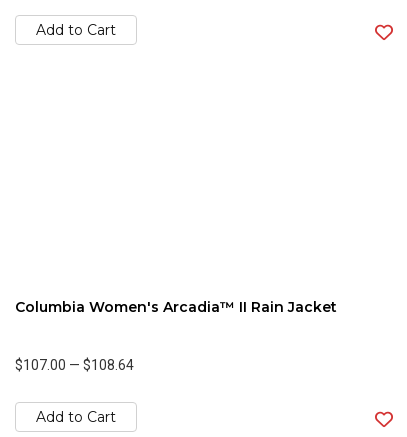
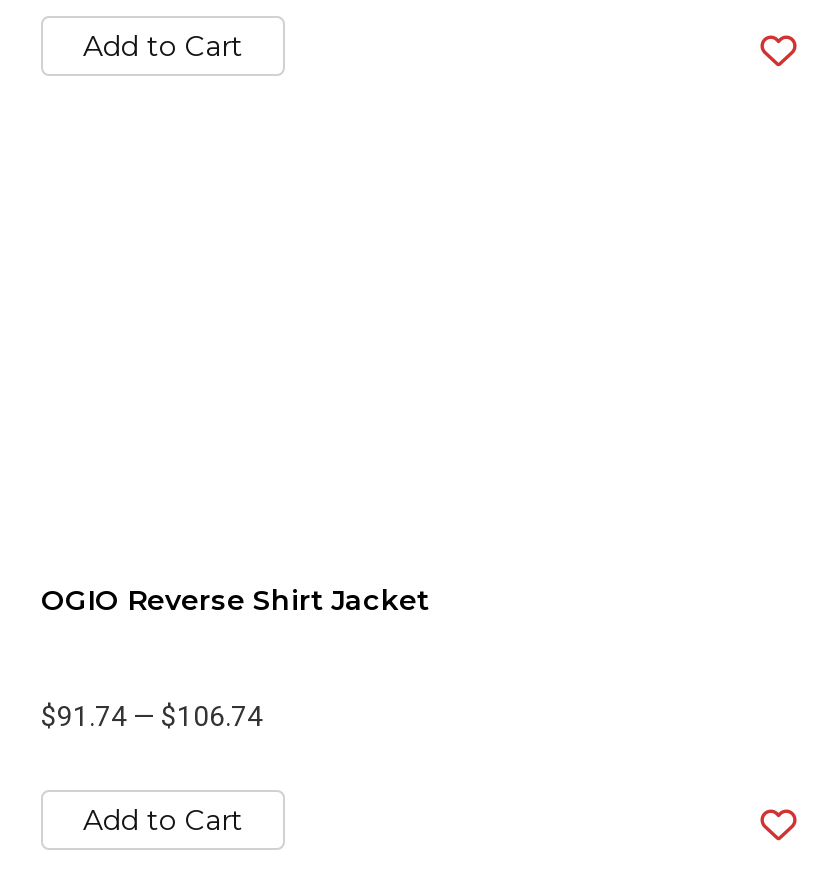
- Columbia Women's Arcadia™ II Rain Jacket
+ OGIO Reverse Shirt Jacket

- $107.00 — $108.64
+ $91.74 — $106.74
